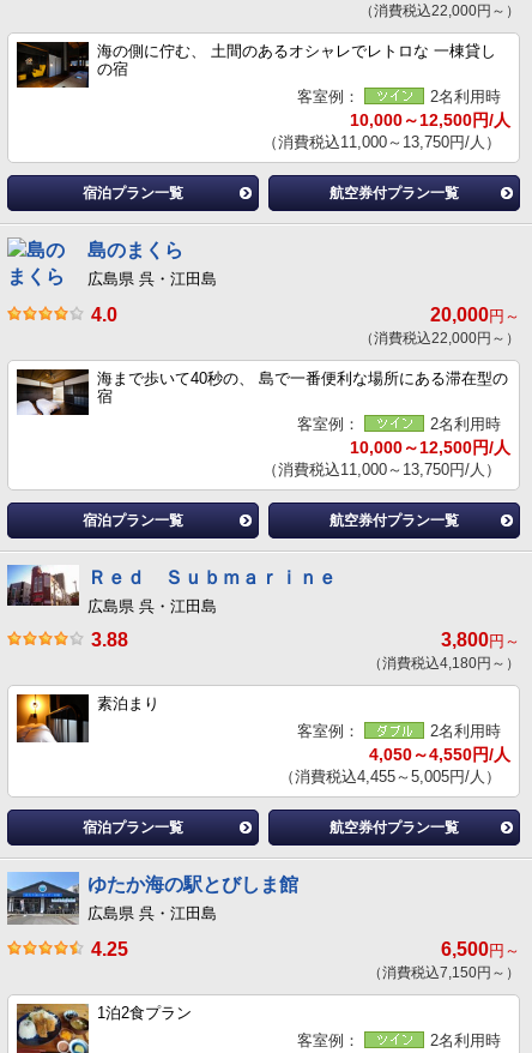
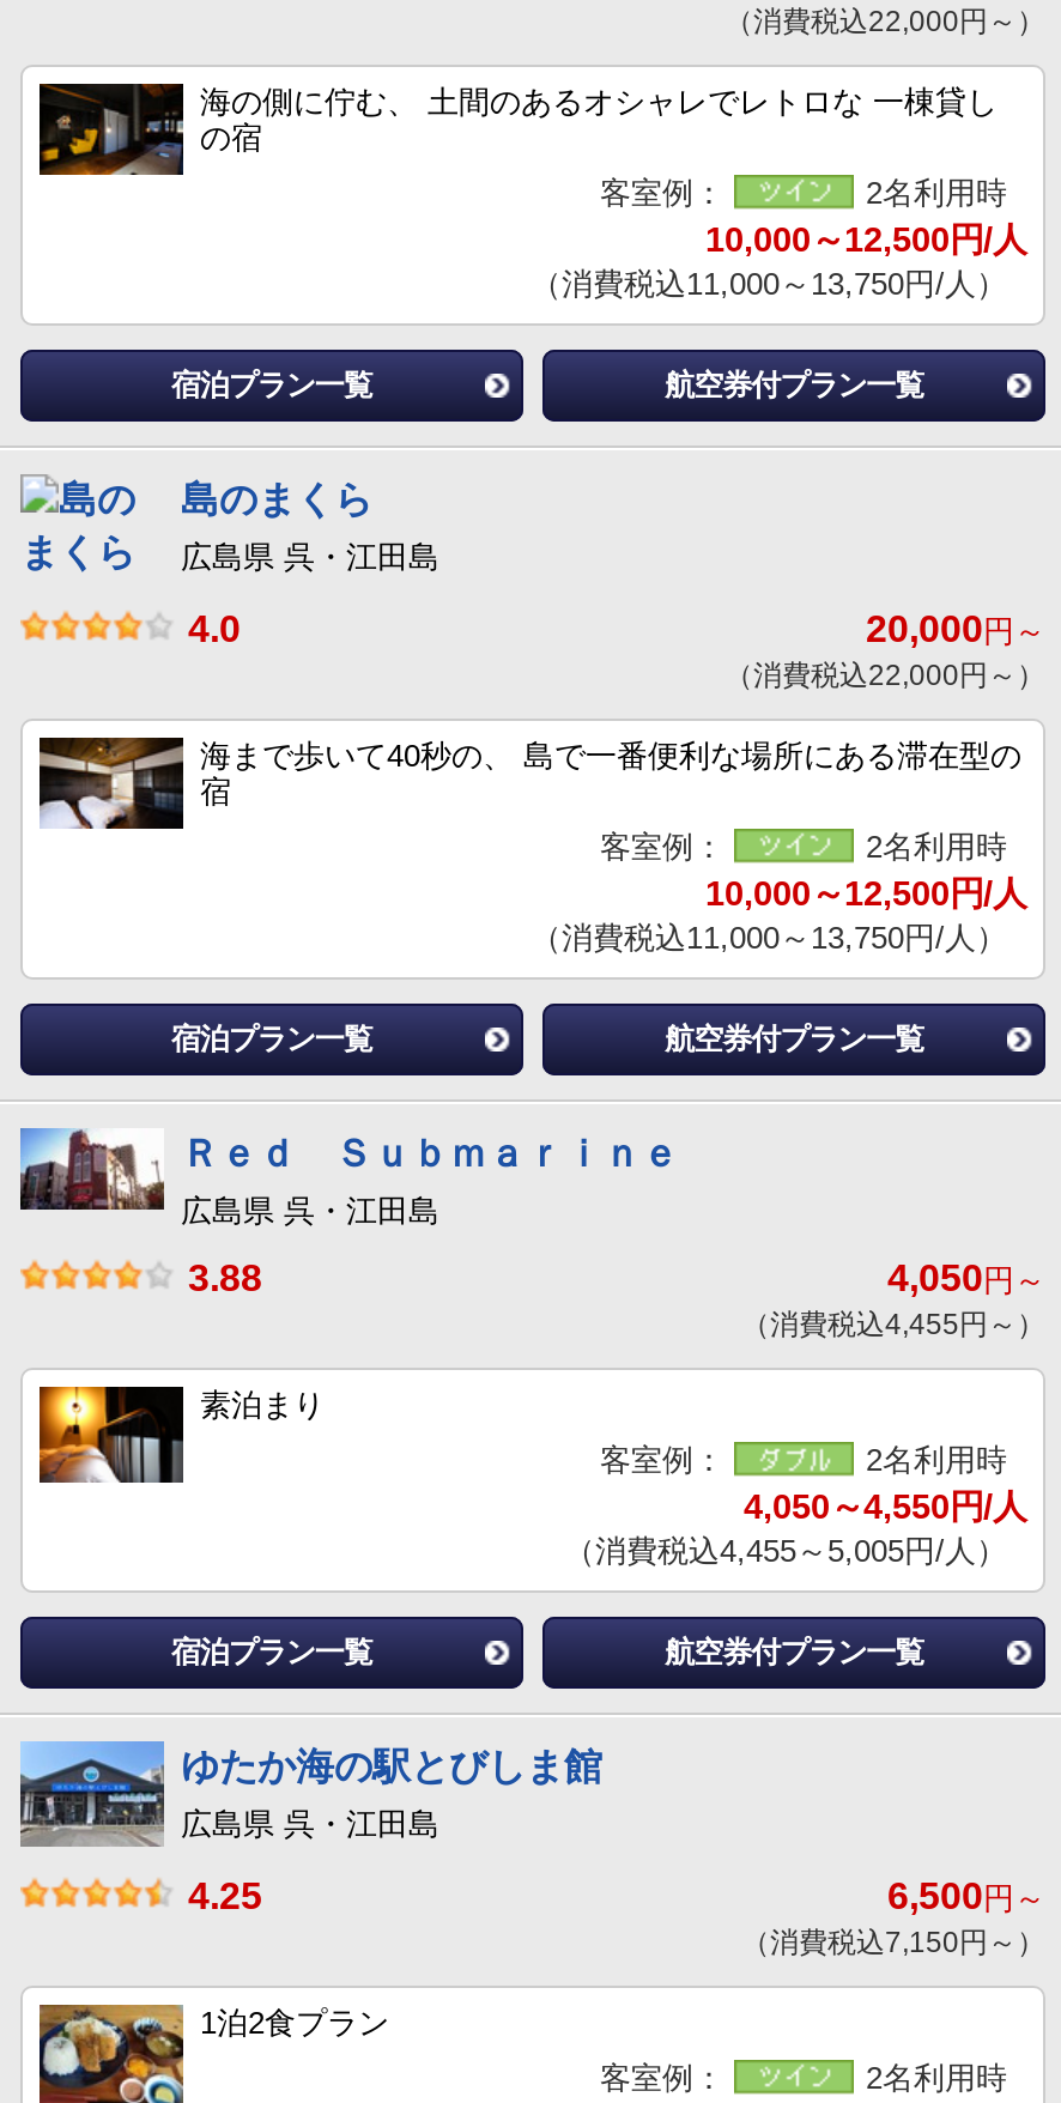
- 3,800円～
+ 4,050円～

- （消費税込4,180円～）
+ （消費税込4,455円～）
